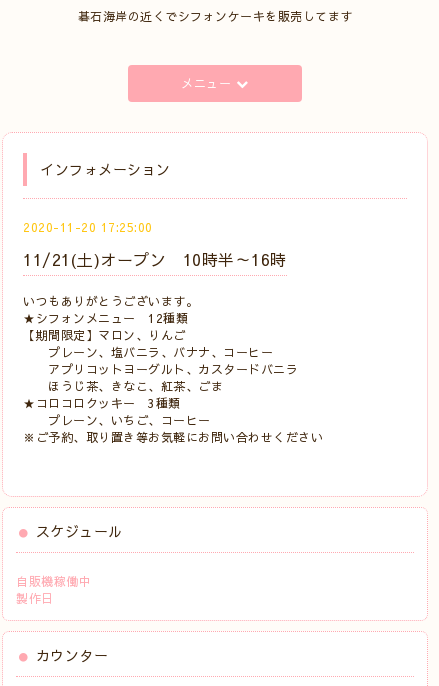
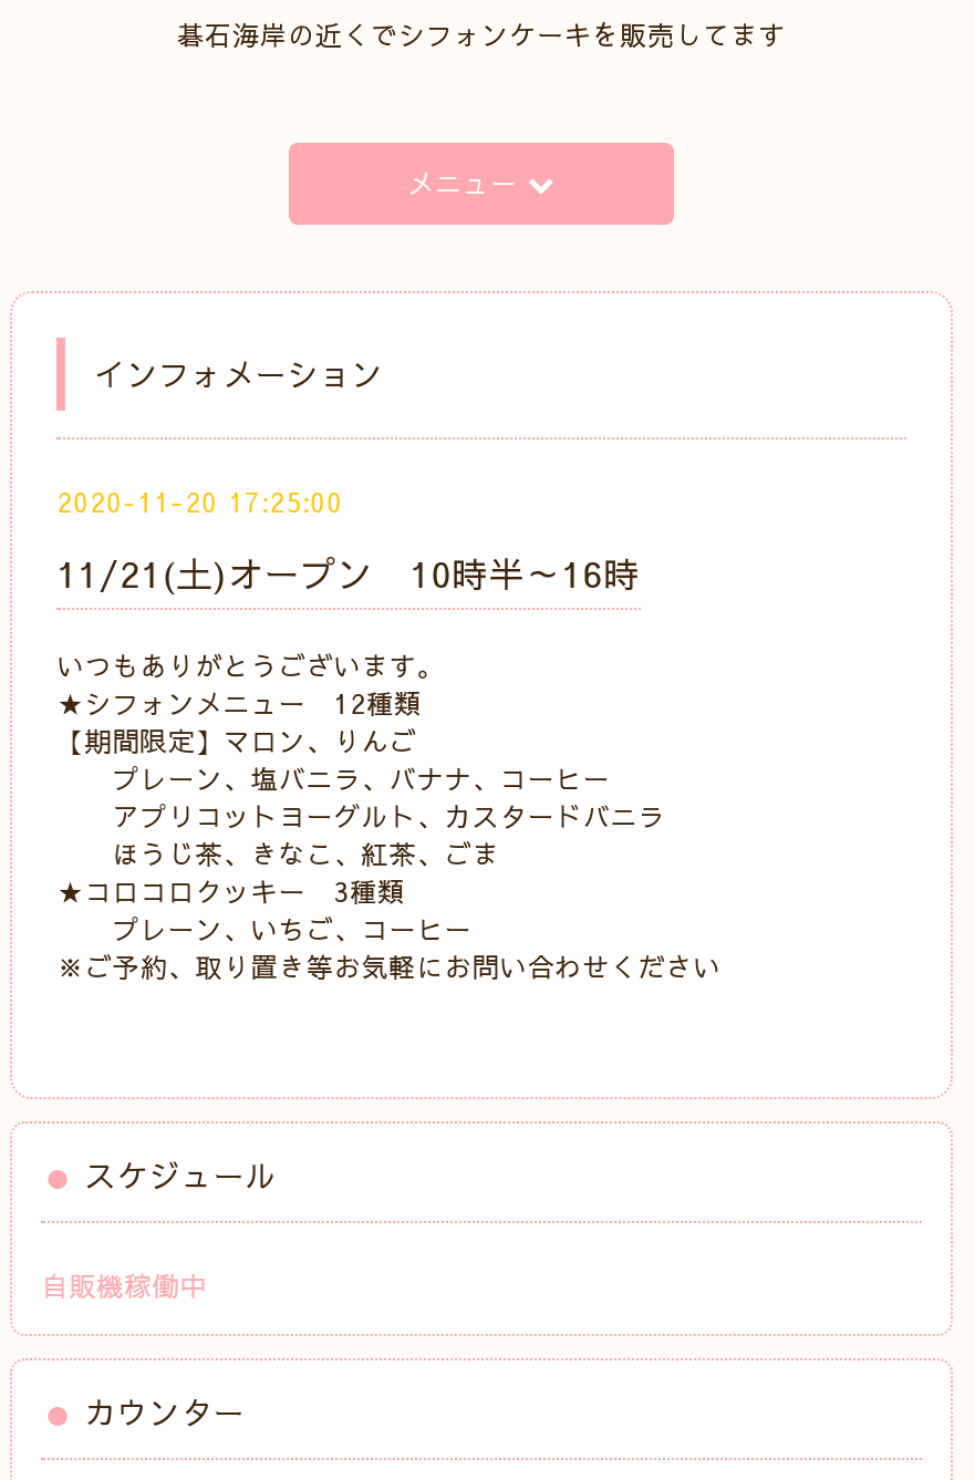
- 製作日
